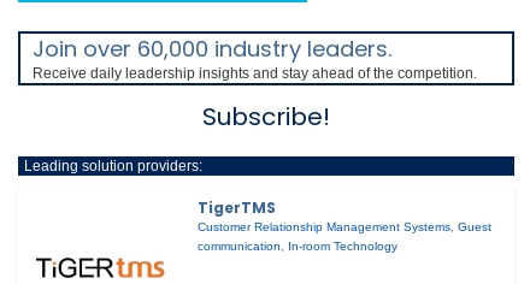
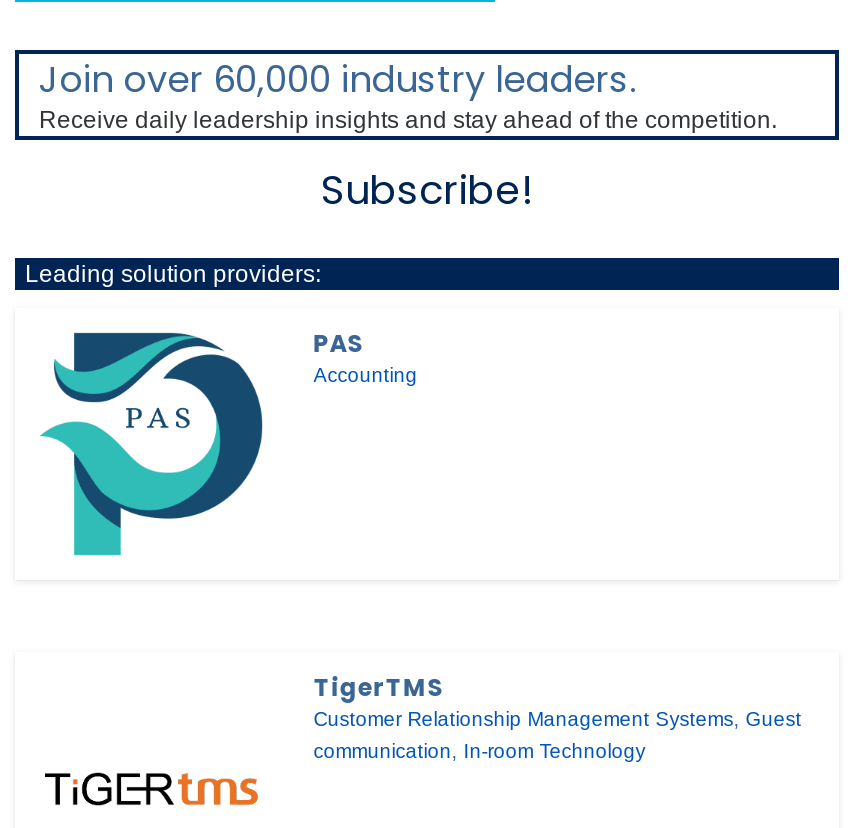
+ [image]
+ PAS
+ Accounting
